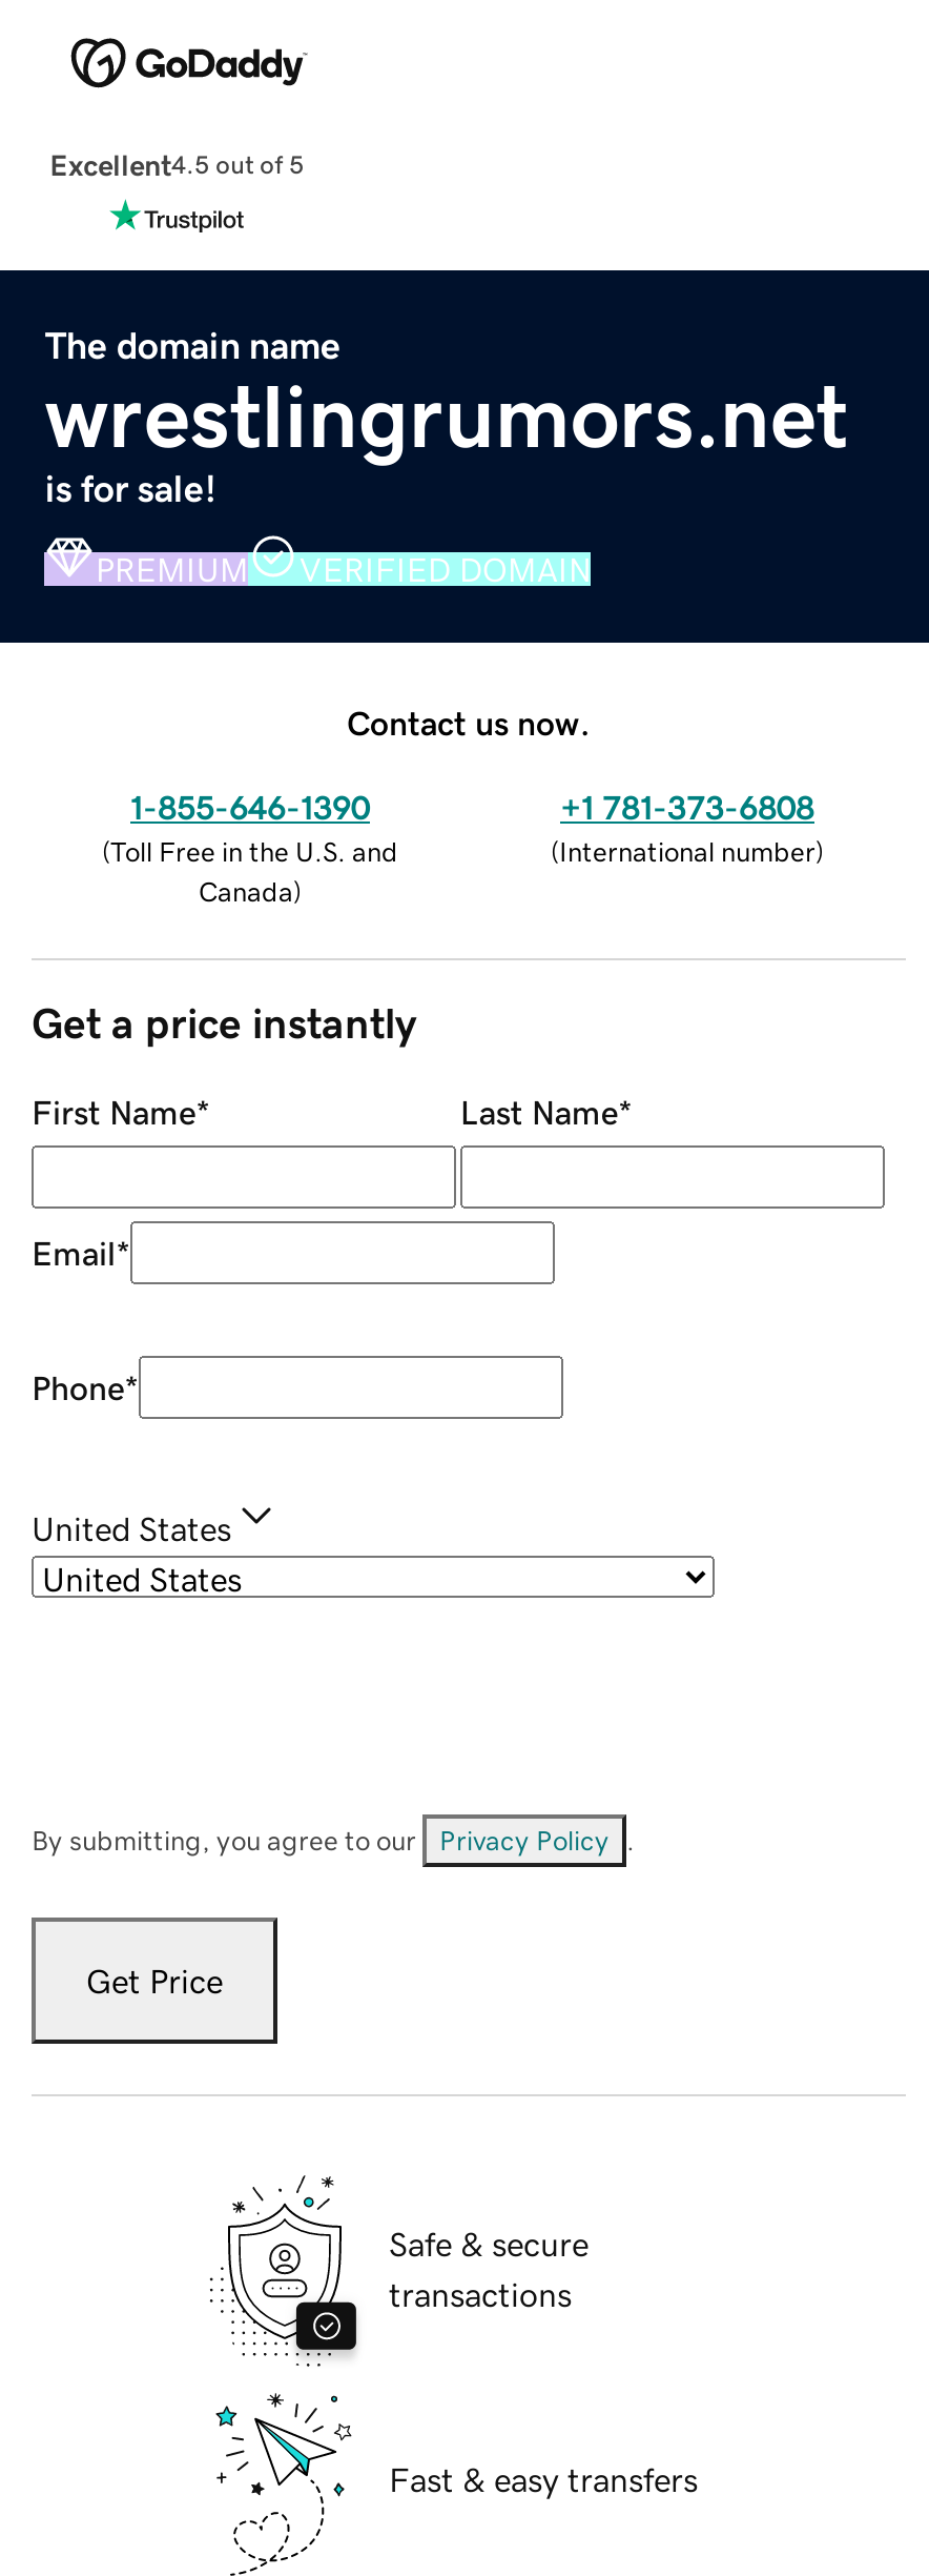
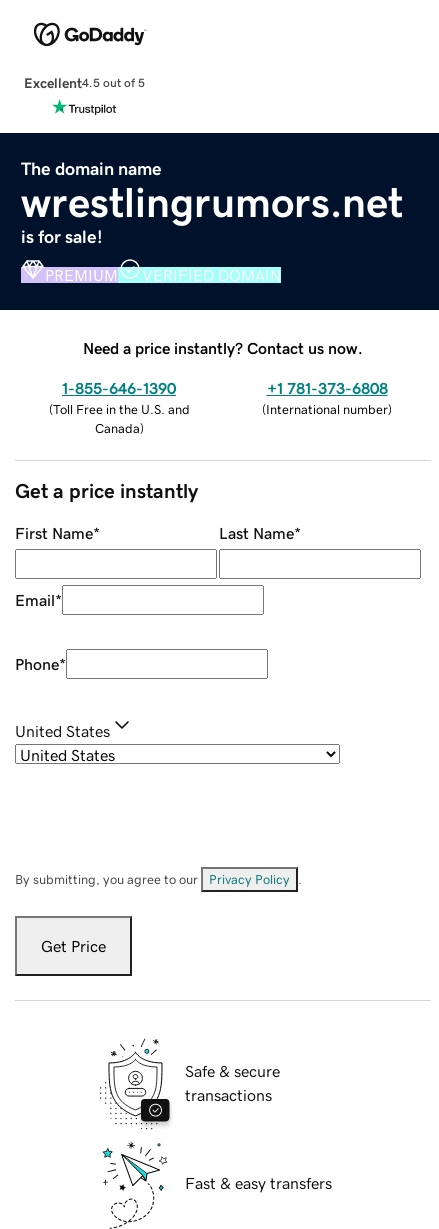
- Contact us now.
+ Need a price instantly? Contact us now.
